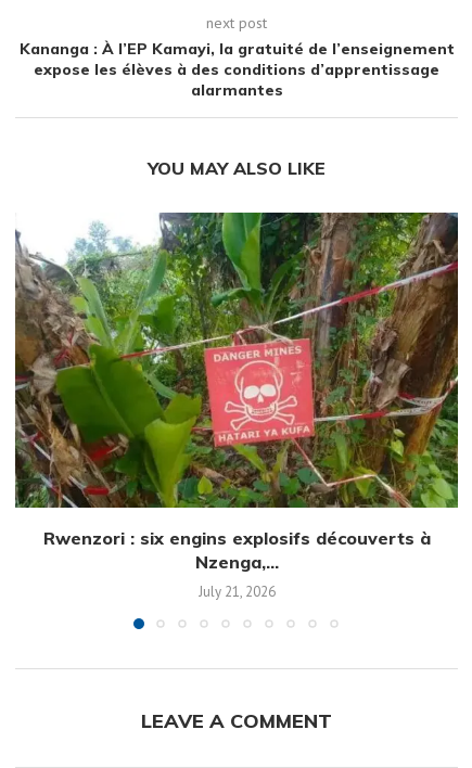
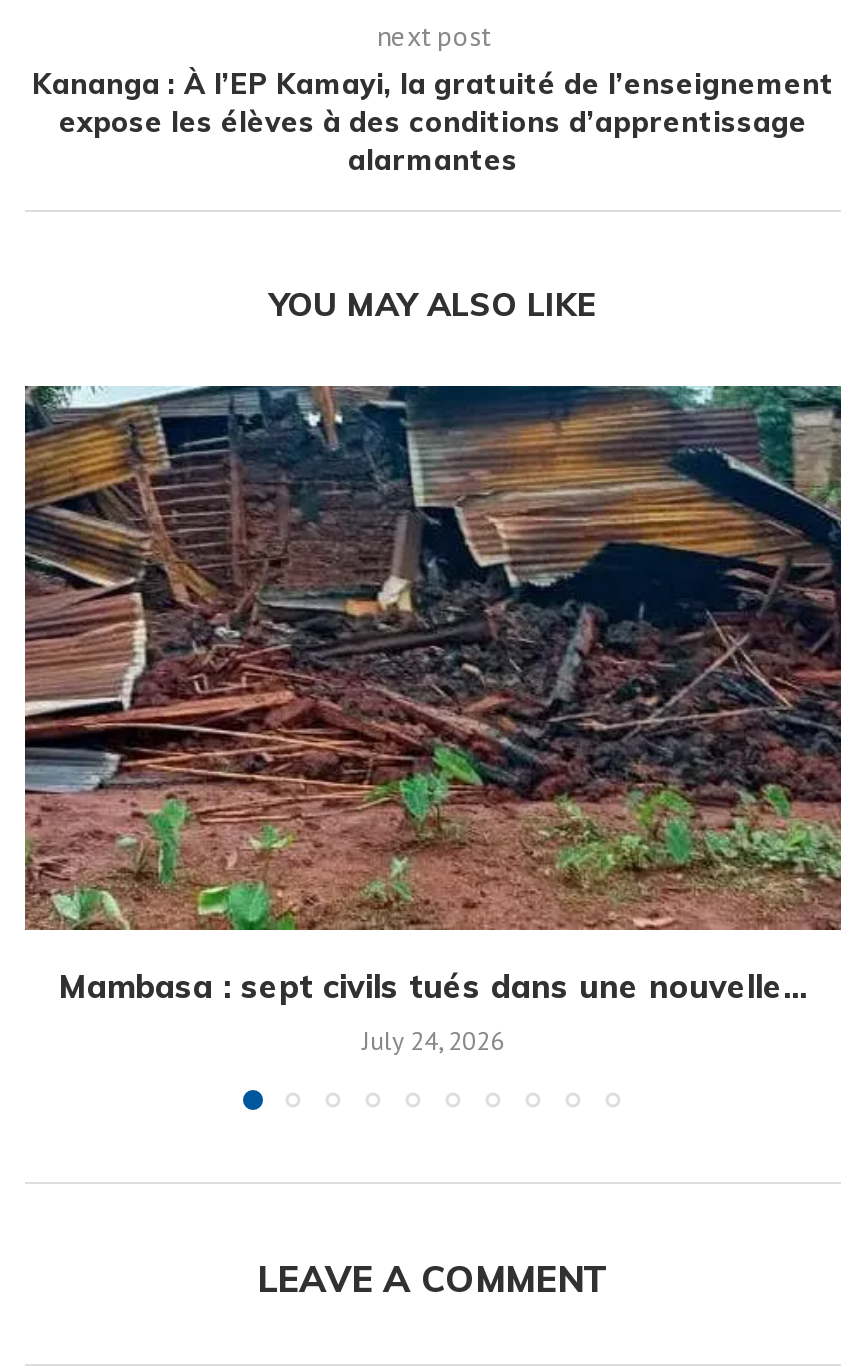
- [image]
- Rwenzori : six engins explosifs découverts à
- Nzenga,...
- July 21, 2026
+ [image]
+ Mambasa : sept civils tués dans une nouvelle...
+ July 24, 2026
